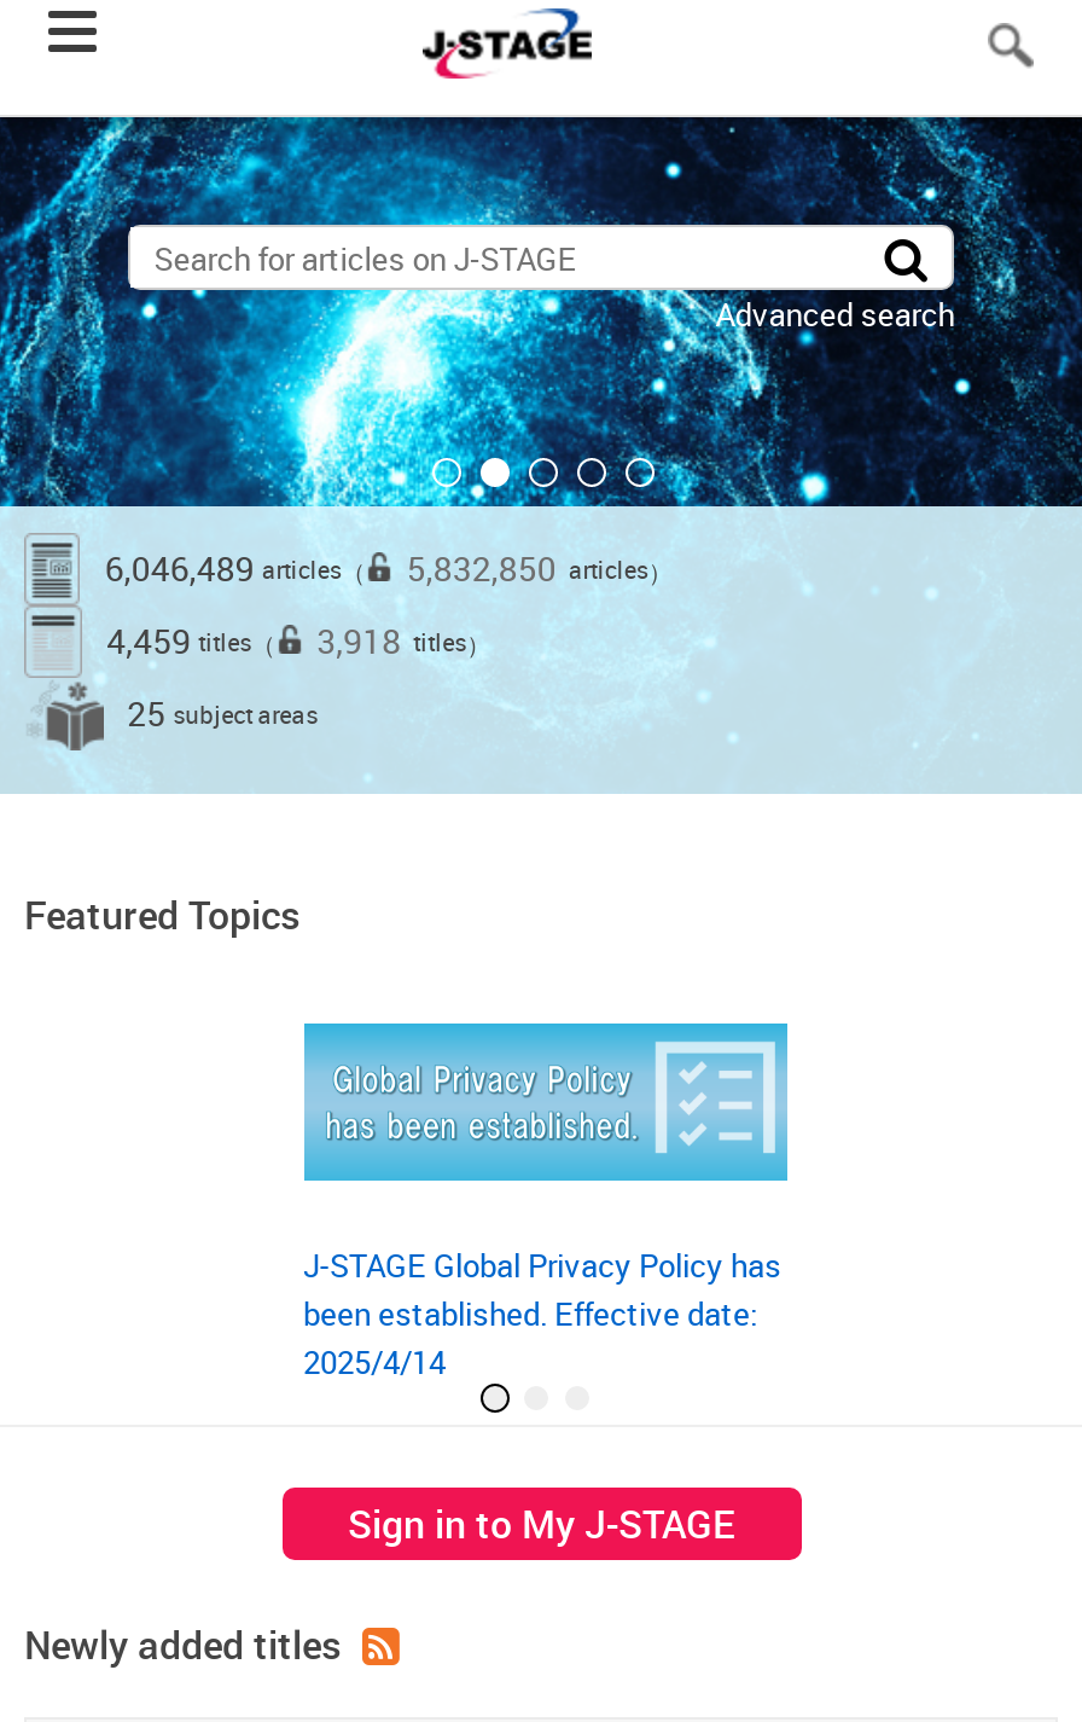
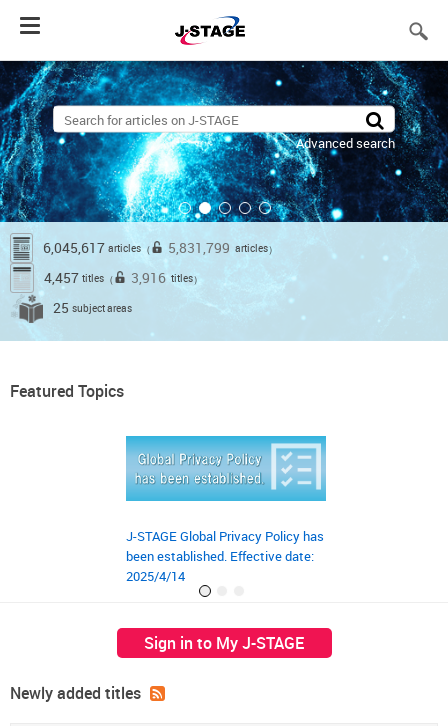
- 6,046,489 articles（
+ 6,045,617 articles（

- 5,832,850 articles）
+ 5,831,799 articles）

- 4,459 titles（
+ 4,457 titles（

- 3,918 titles）
+ 3,916 titles）
